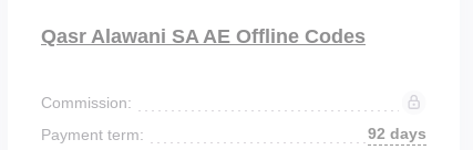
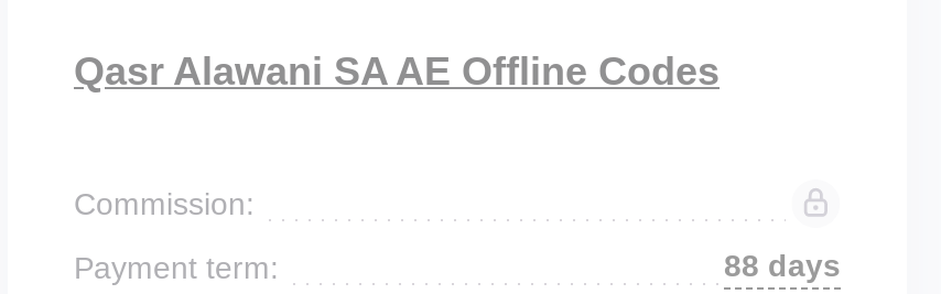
- 92 days
+ 88 days
